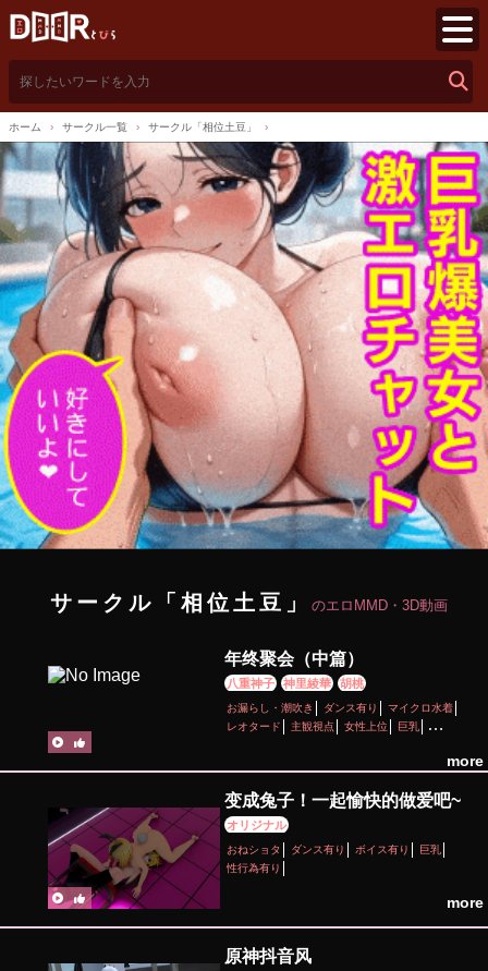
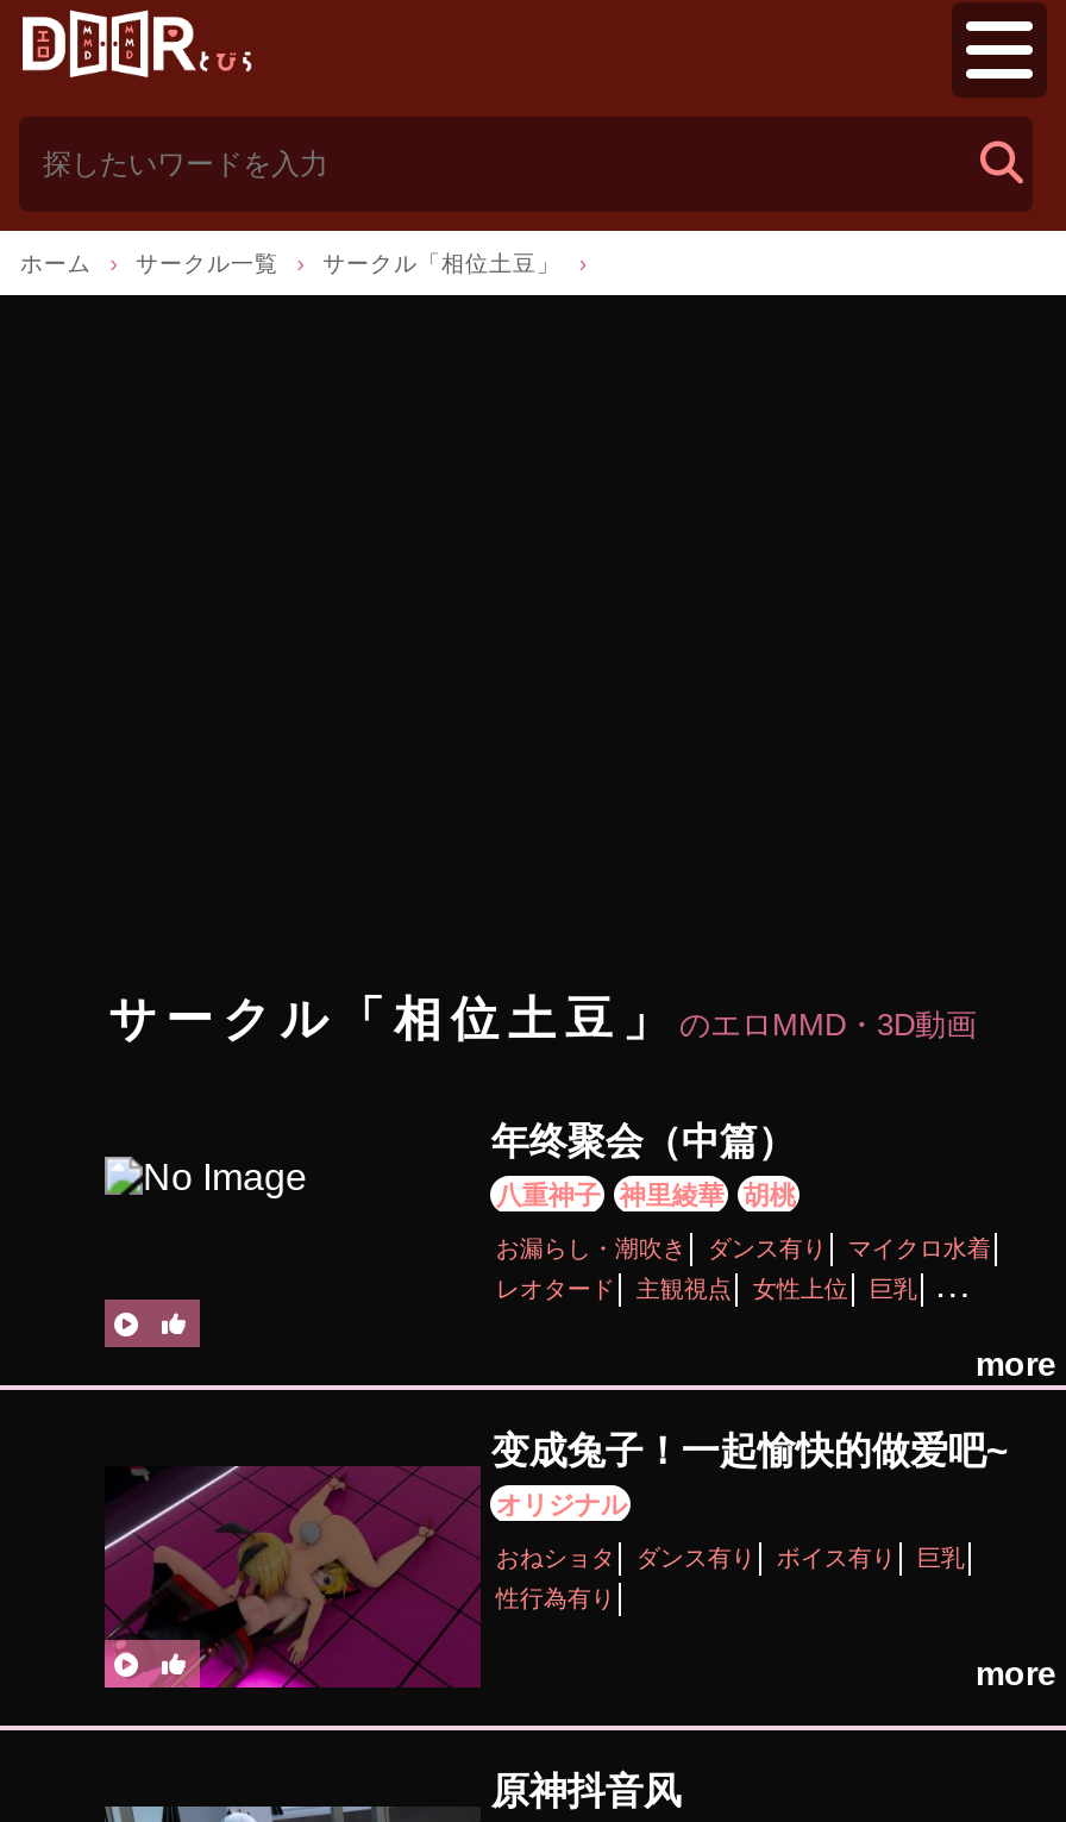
- [image]
